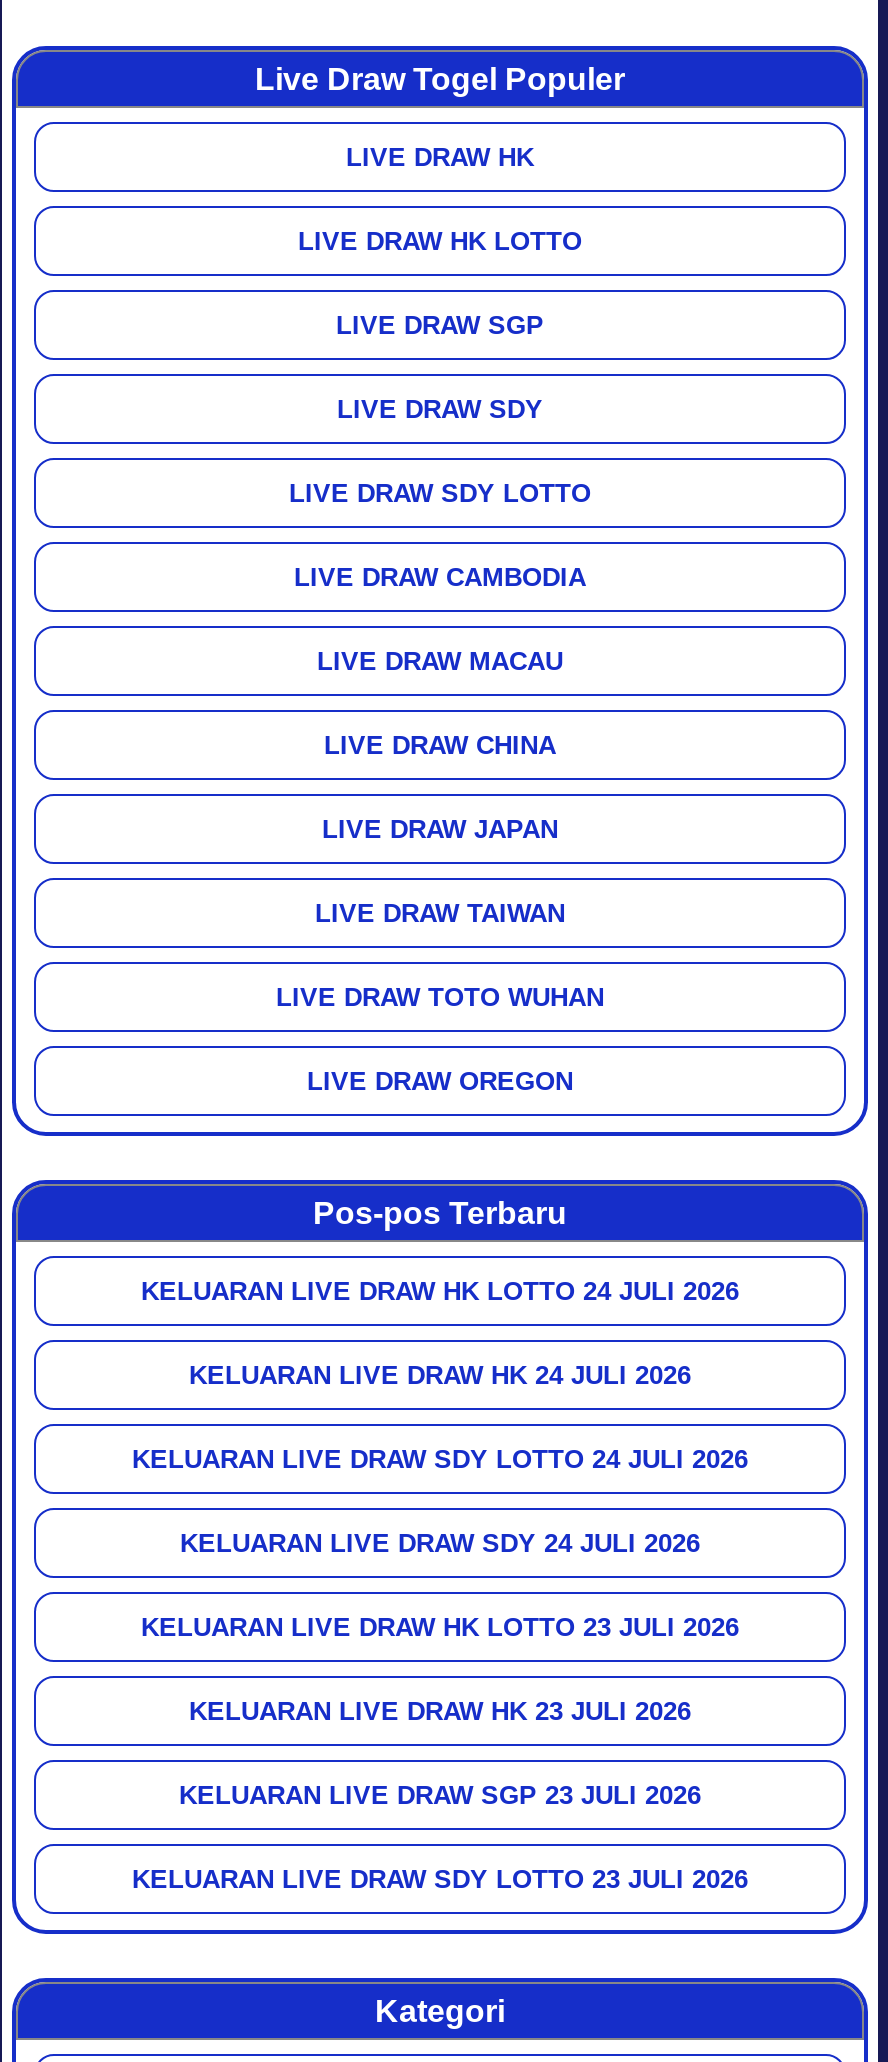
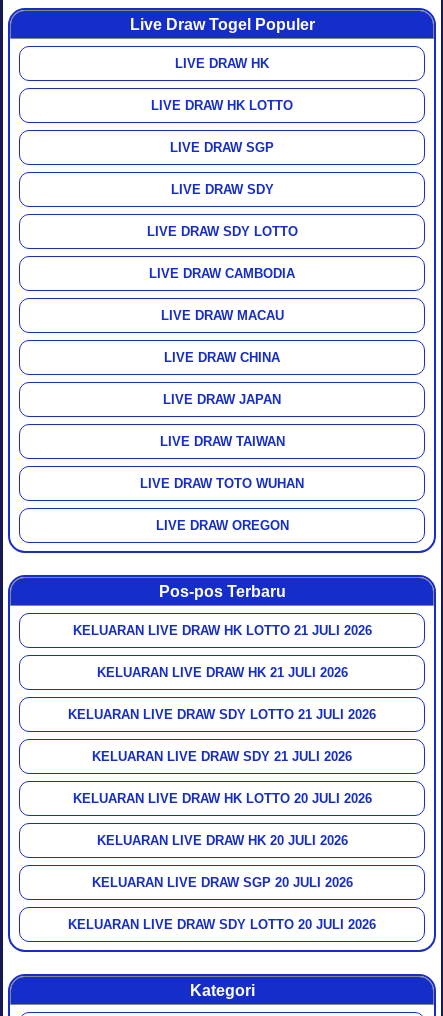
- KELUARAN LIVE DRAW HK LOTTO 24 JULI 2026
+ KELUARAN LIVE DRAW HK LOTTO 21 JULI 2026

- KELUARAN LIVE DRAW HK 24 JULI 2026
+ KELUARAN LIVE DRAW HK 21 JULI 2026

- KELUARAN LIVE DRAW SDY LOTTO 24 JULI 2026
+ KELUARAN LIVE DRAW SDY LOTTO 21 JULI 2026

- KELUARAN LIVE DRAW SDY 24 JULI 2026
+ KELUARAN LIVE DRAW SDY 21 JULI 2026

- KELUARAN LIVE DRAW HK LOTTO 23 JULI 2026
+ KELUARAN LIVE DRAW HK LOTTO 20 JULI 2026

- KELUARAN LIVE DRAW HK 23 JULI 2026
+ KELUARAN LIVE DRAW HK 20 JULI 2026

- KELUARAN LIVE DRAW SGP 23 JULI 2026
+ KELUARAN LIVE DRAW SGP 20 JULI 2026

- KELUARAN LIVE DRAW SDY LOTTO 23 JULI 2026
+ KELUARAN LIVE DRAW SDY LOTTO 20 JULI 2026
